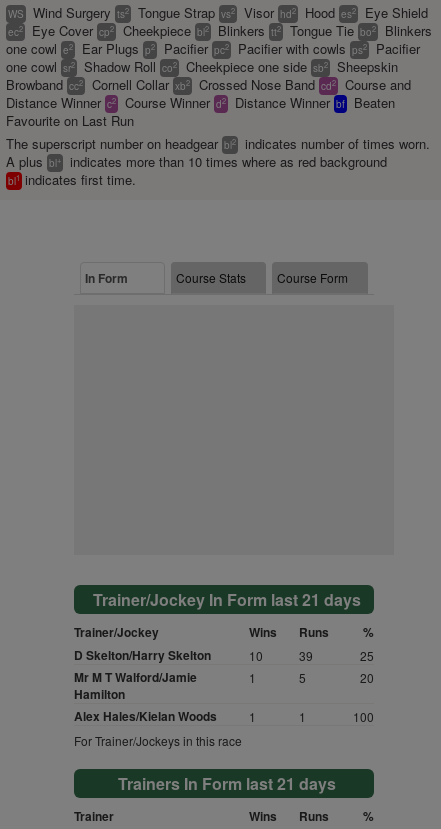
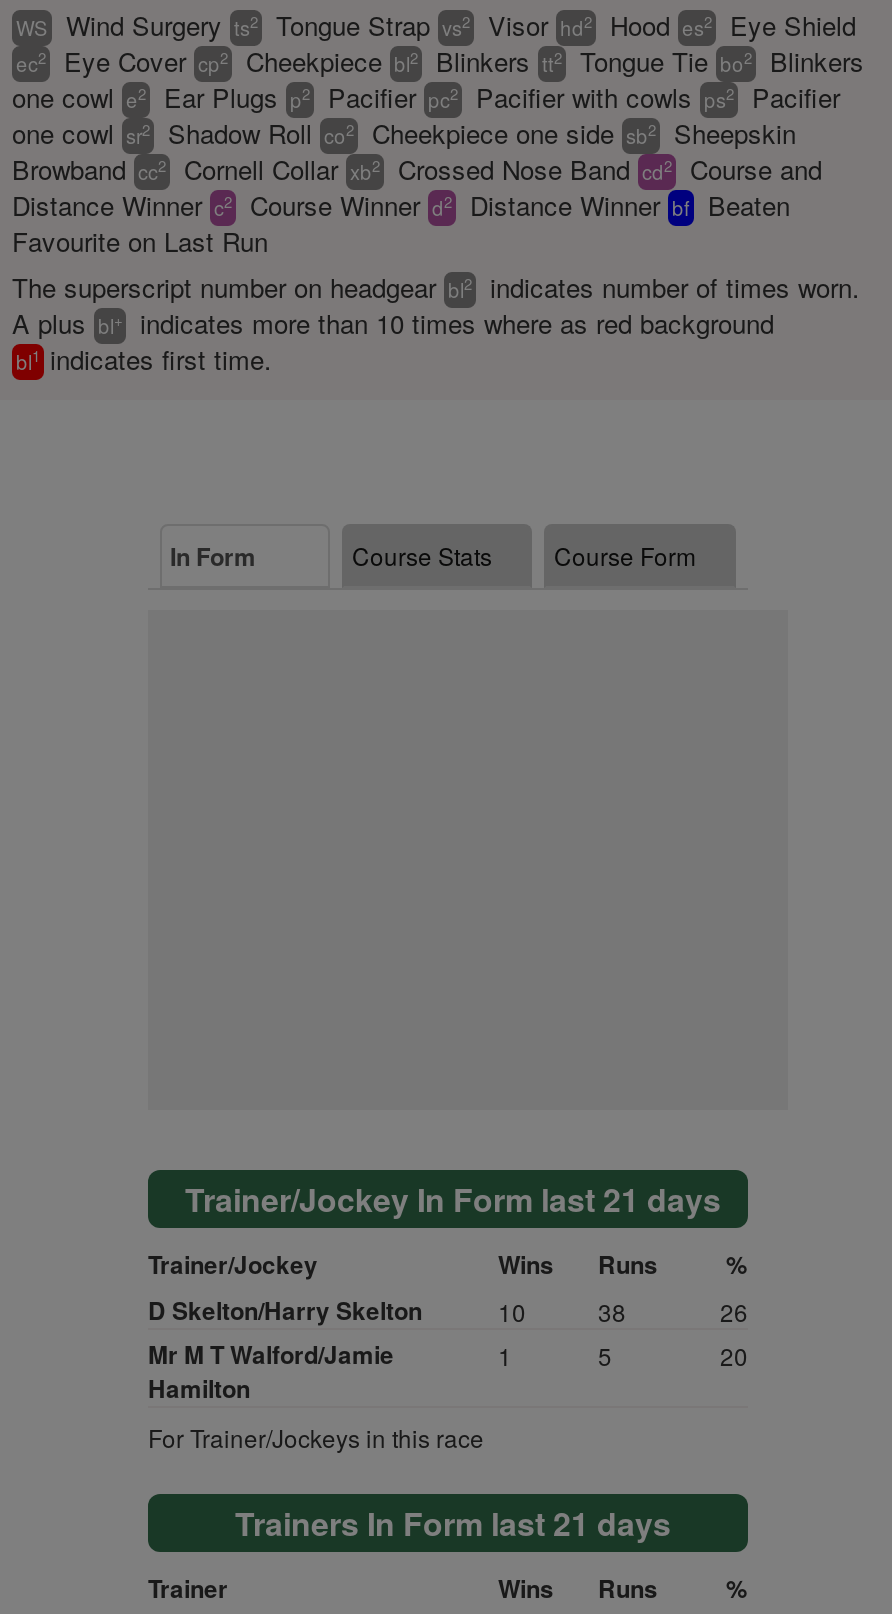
- 39
+ 38

- 25
+ 26

- Alex Hales/Kielan Woods
- 1
- 1
- 100
